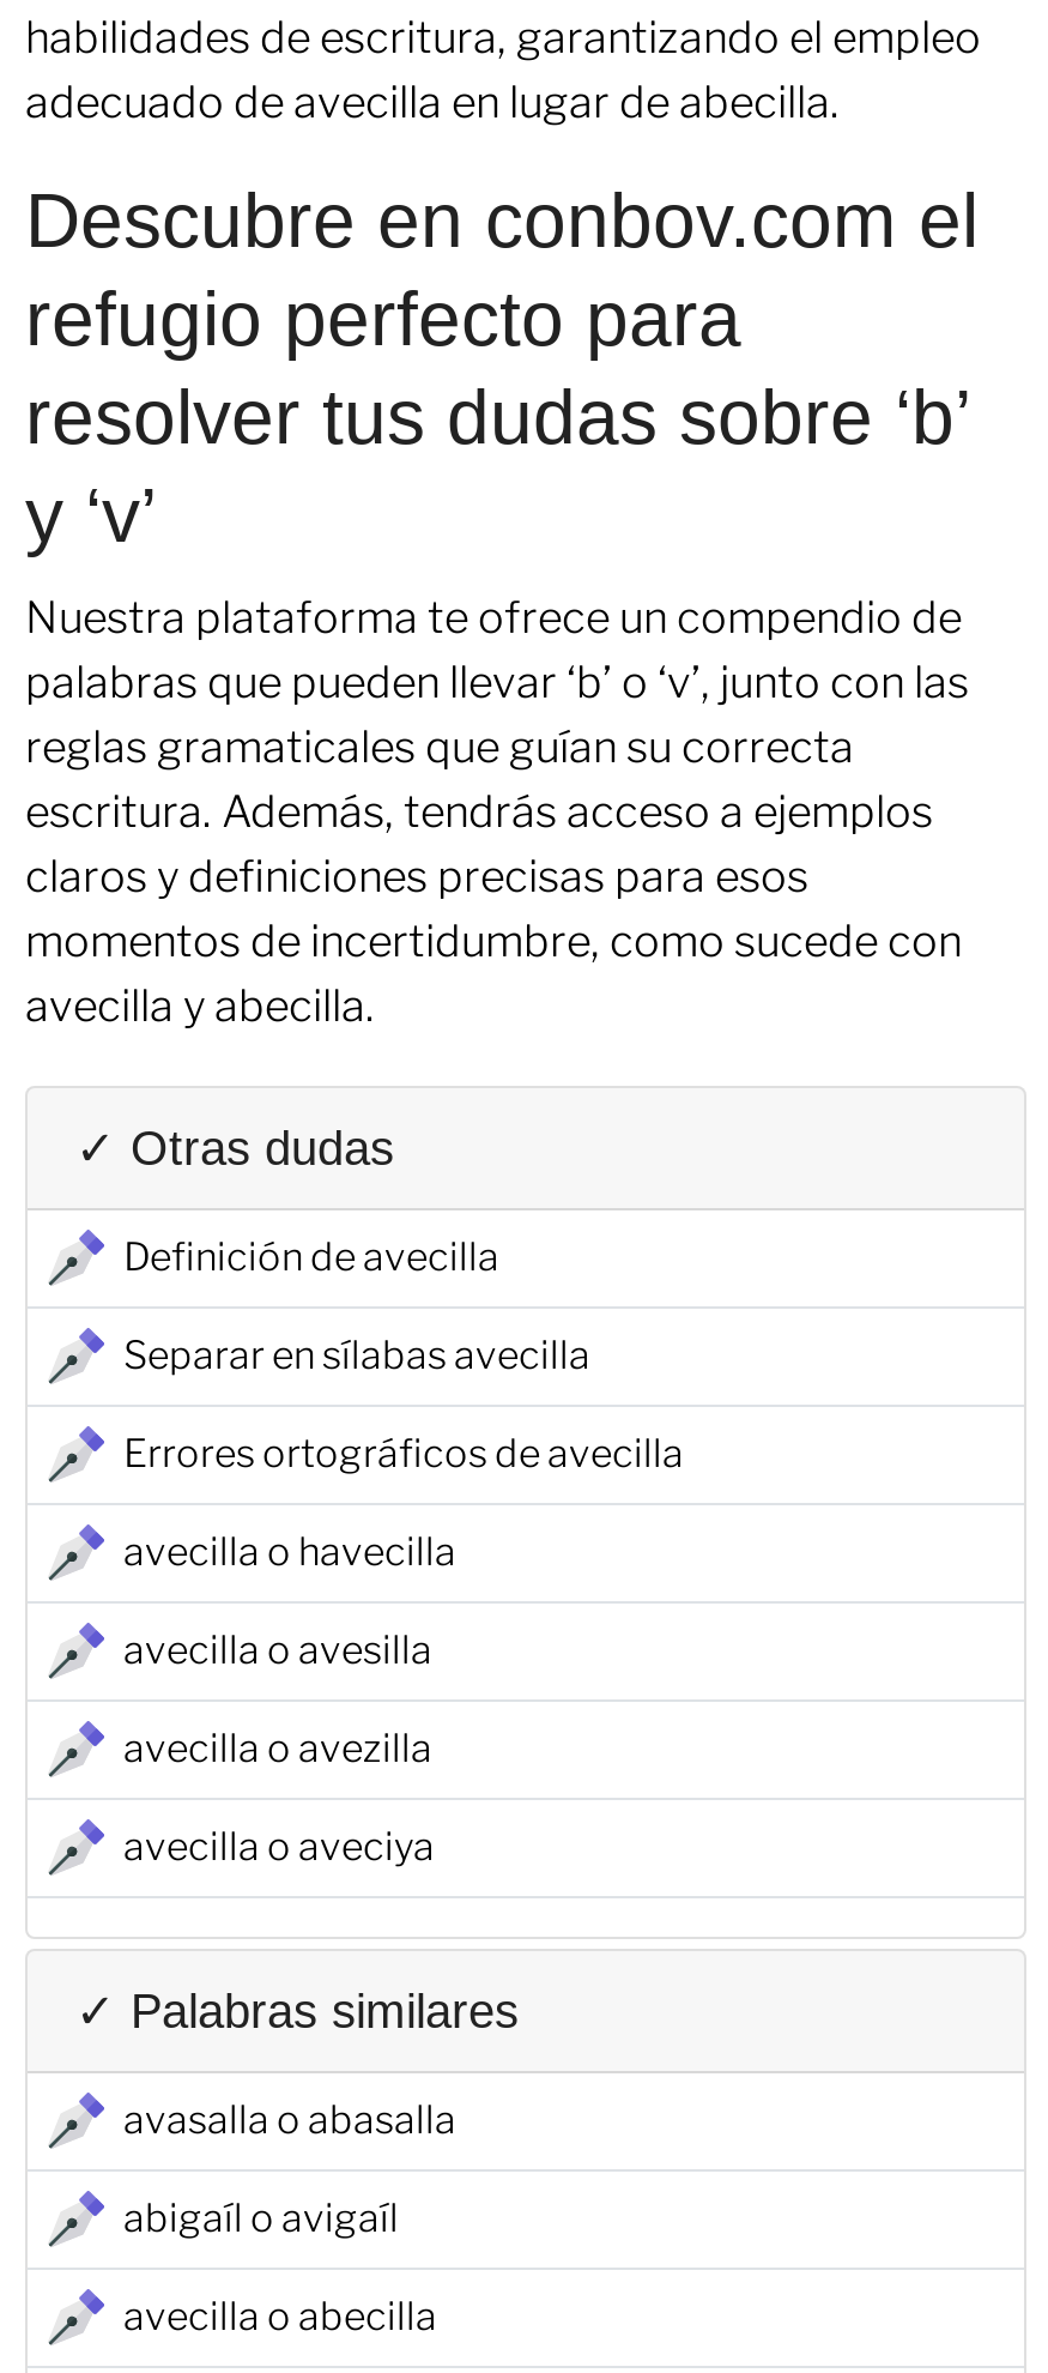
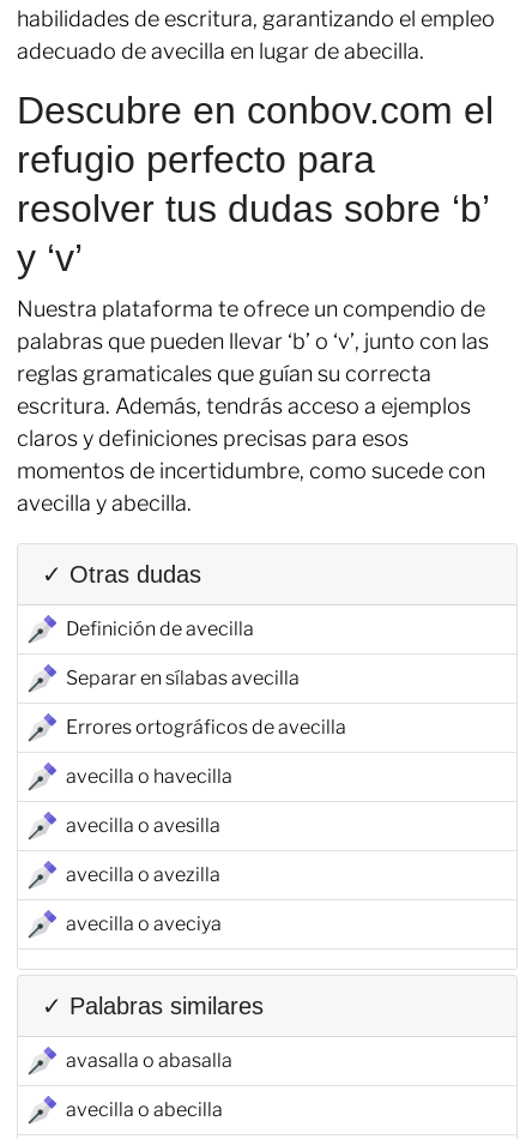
- abigaíl o avigaíl
